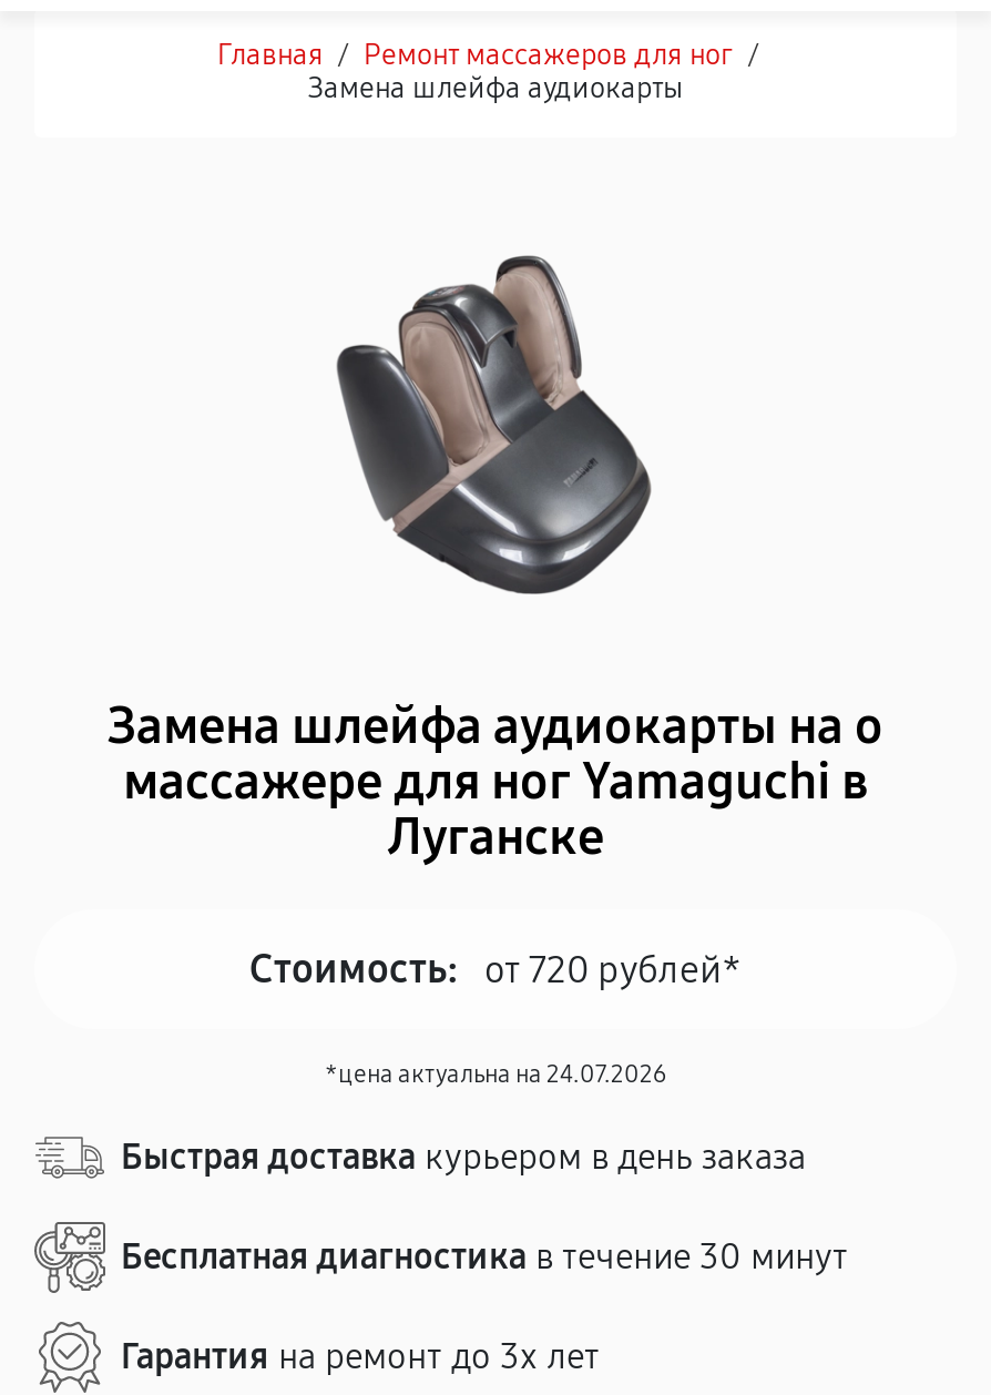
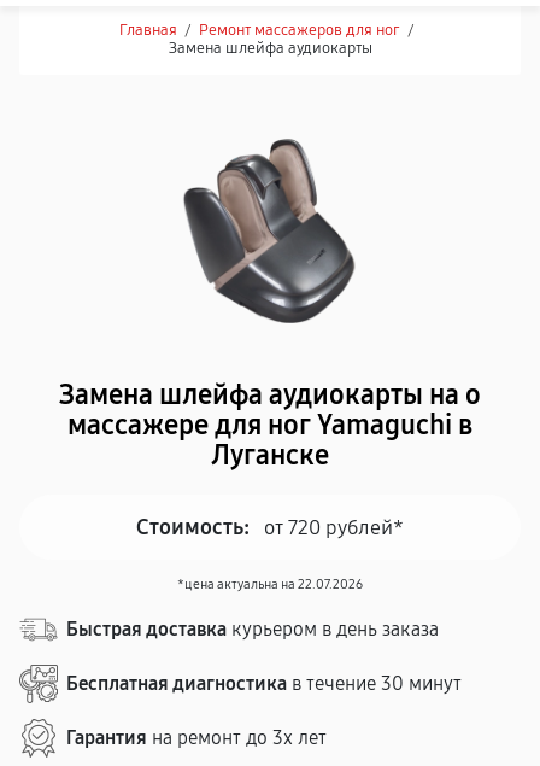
- *цена актуальна на 24.07.2026
+ *цена актуальна на 22.07.2026
